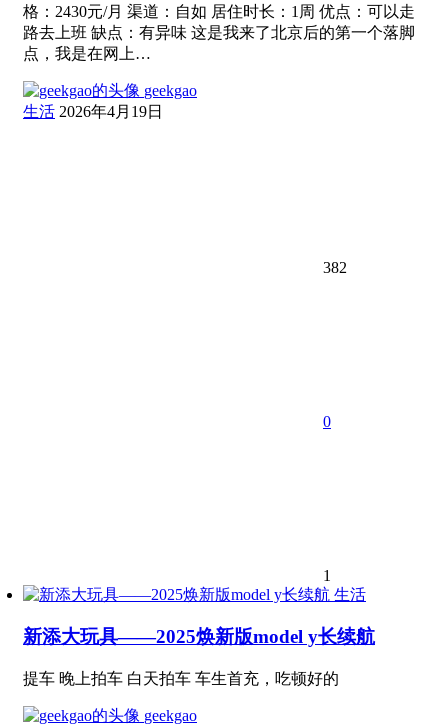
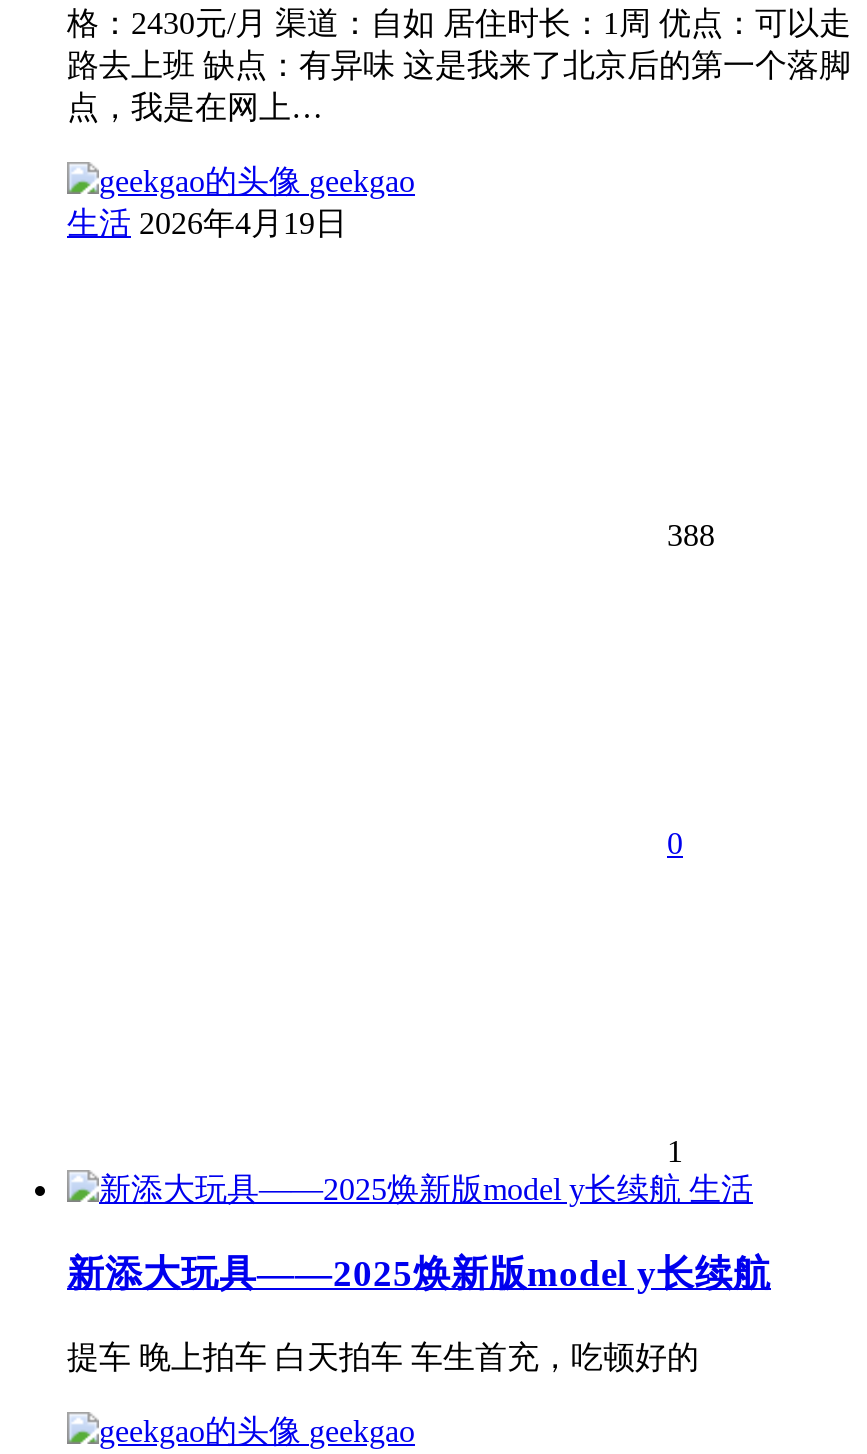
- 382
+ 388
